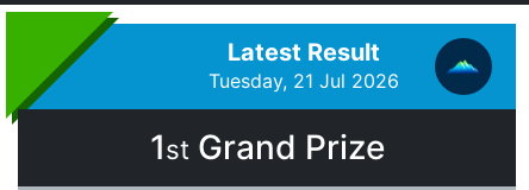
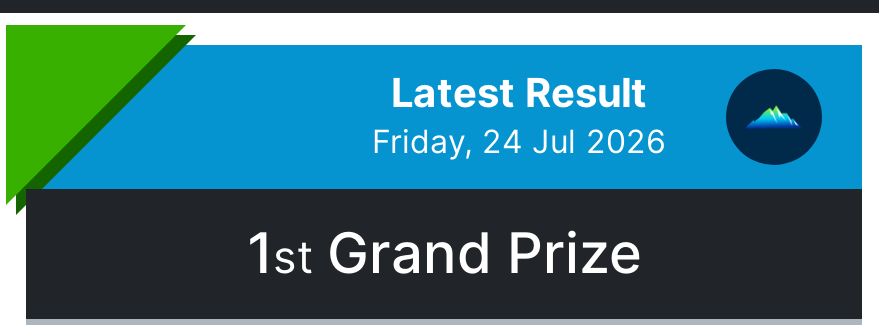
- Tuesday, 21 Jul 2026
+ Friday, 24 Jul 2026
